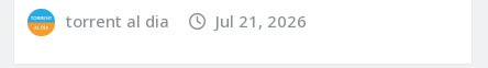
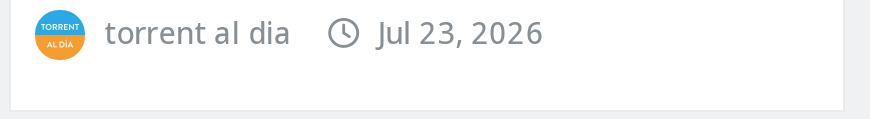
- Jul 21, 2026
+ Jul 23, 2026
